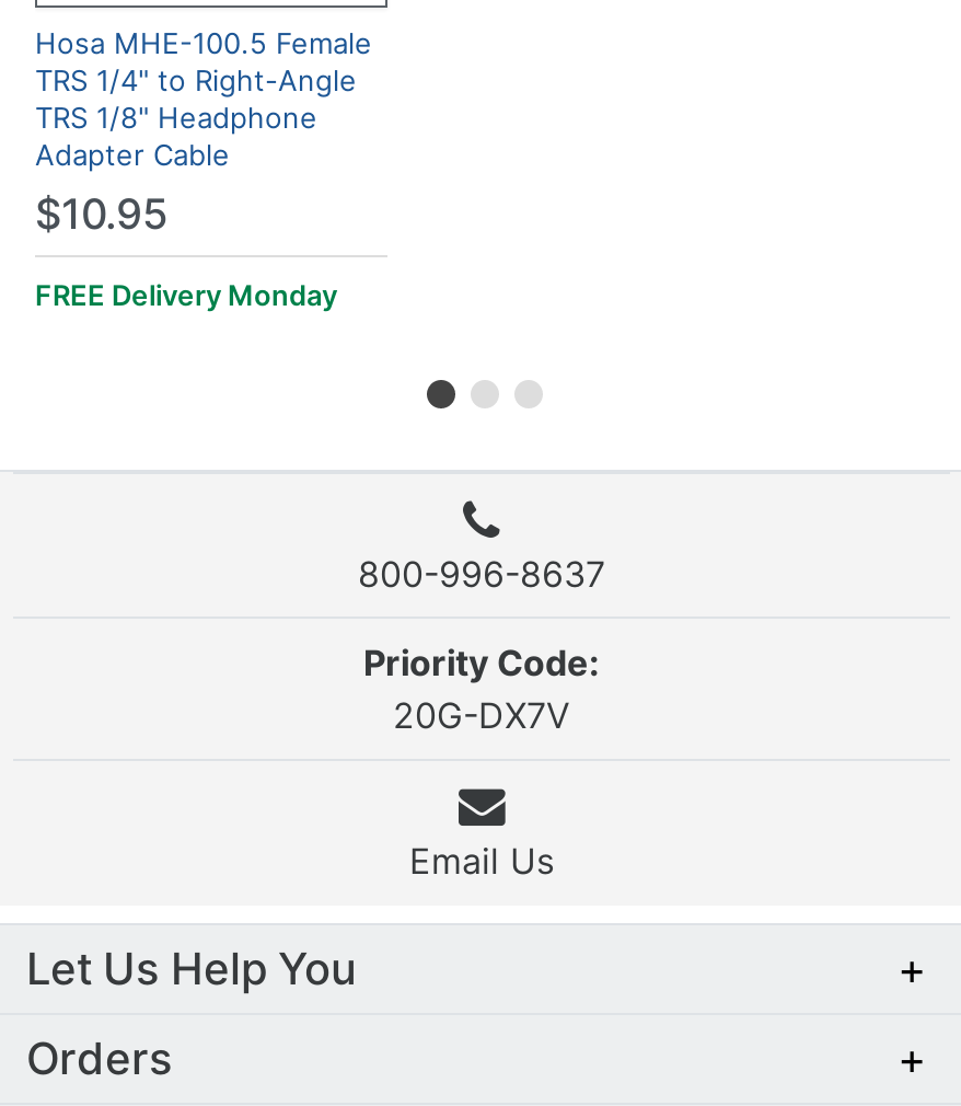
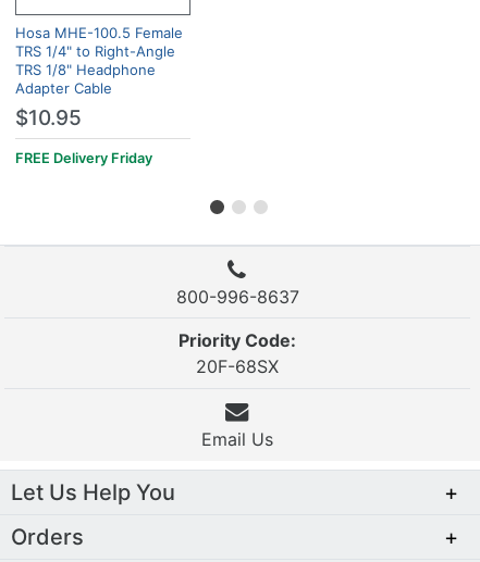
- FREE Delivery Monday
+ FREE Delivery Friday

- 20G-DX7V
+ 20F-68SX
